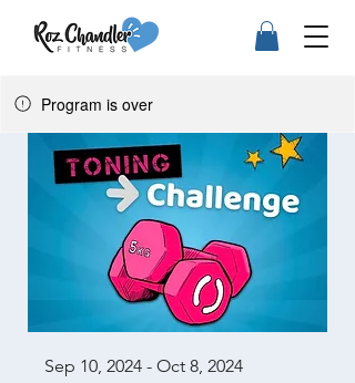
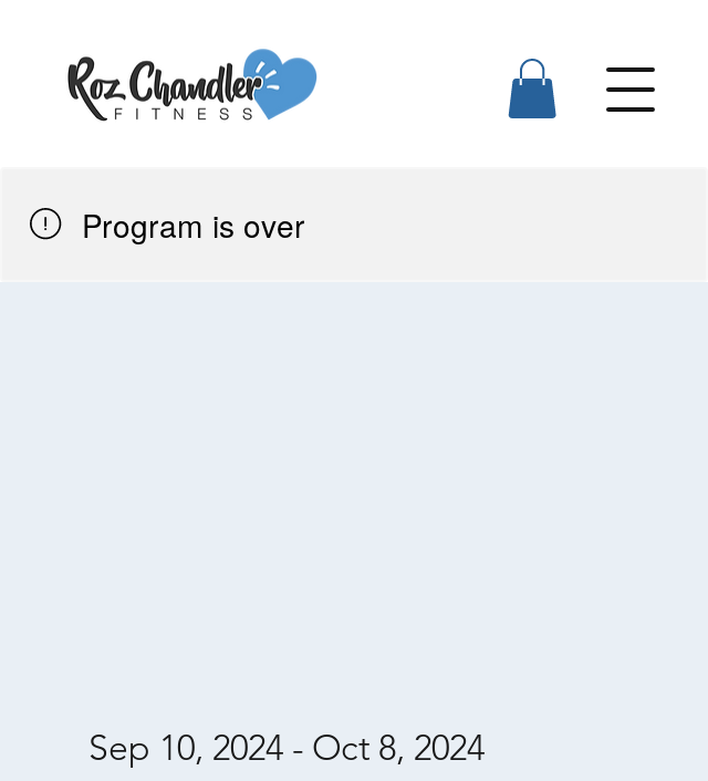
- [image]
